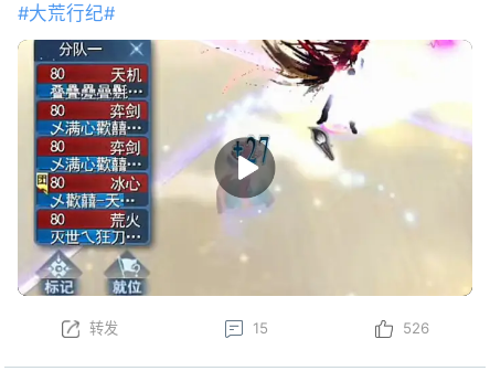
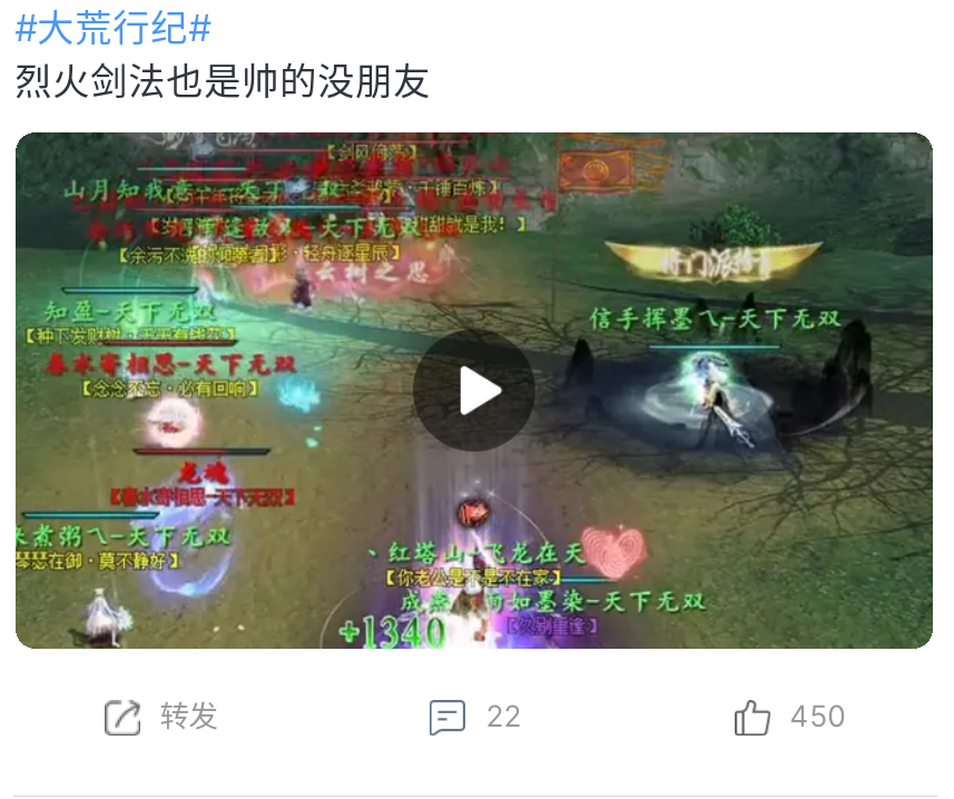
+ 烈火剑法也是帅的没朋友

- [image]
- 15
- 526
+ [image]
+ 22
+ 450
